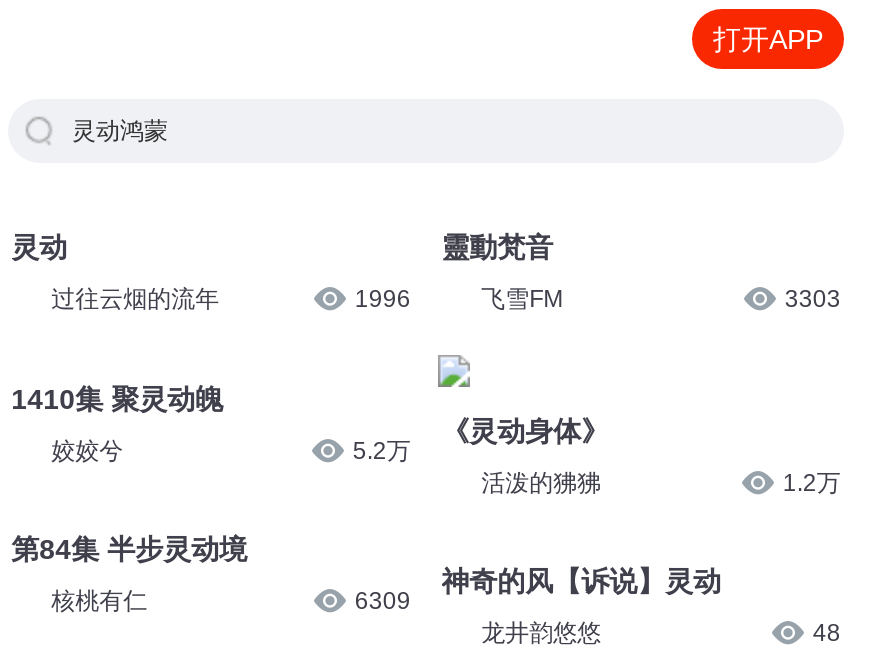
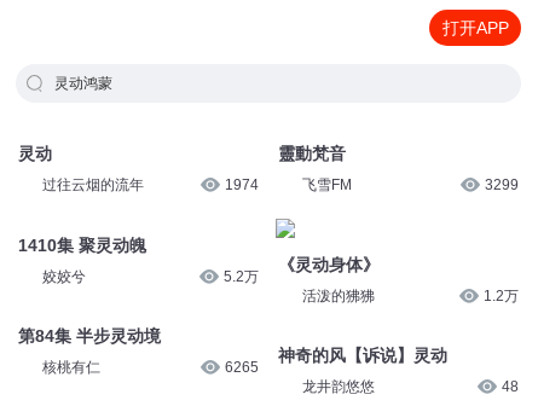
- 1996
+ 1974

- 3303
+ 3299

- 6309
+ 6265
